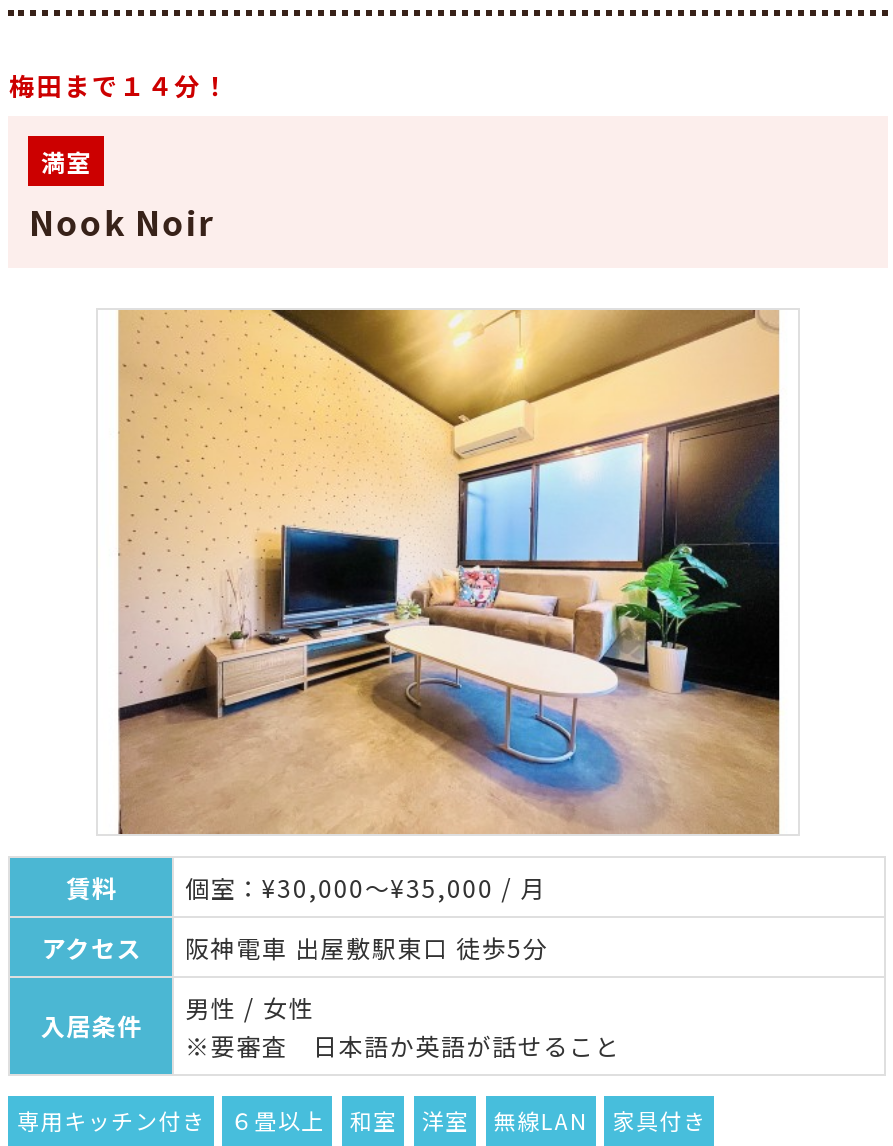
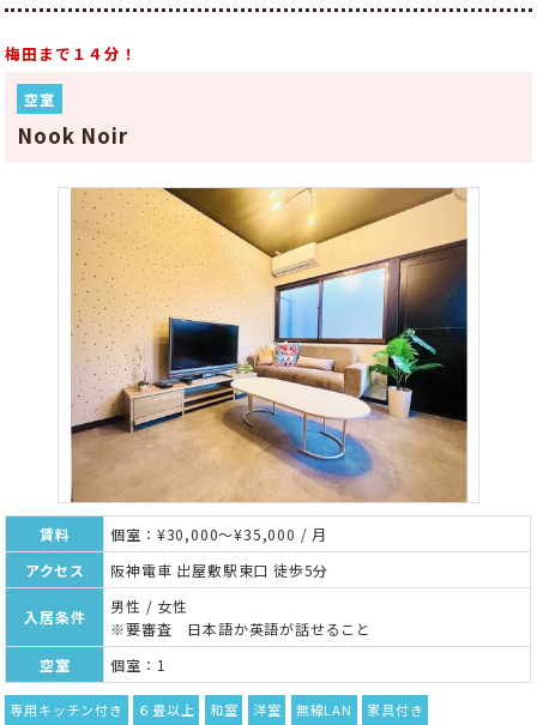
- 満室
+ 空室

+ 空室
+ 個室：1
